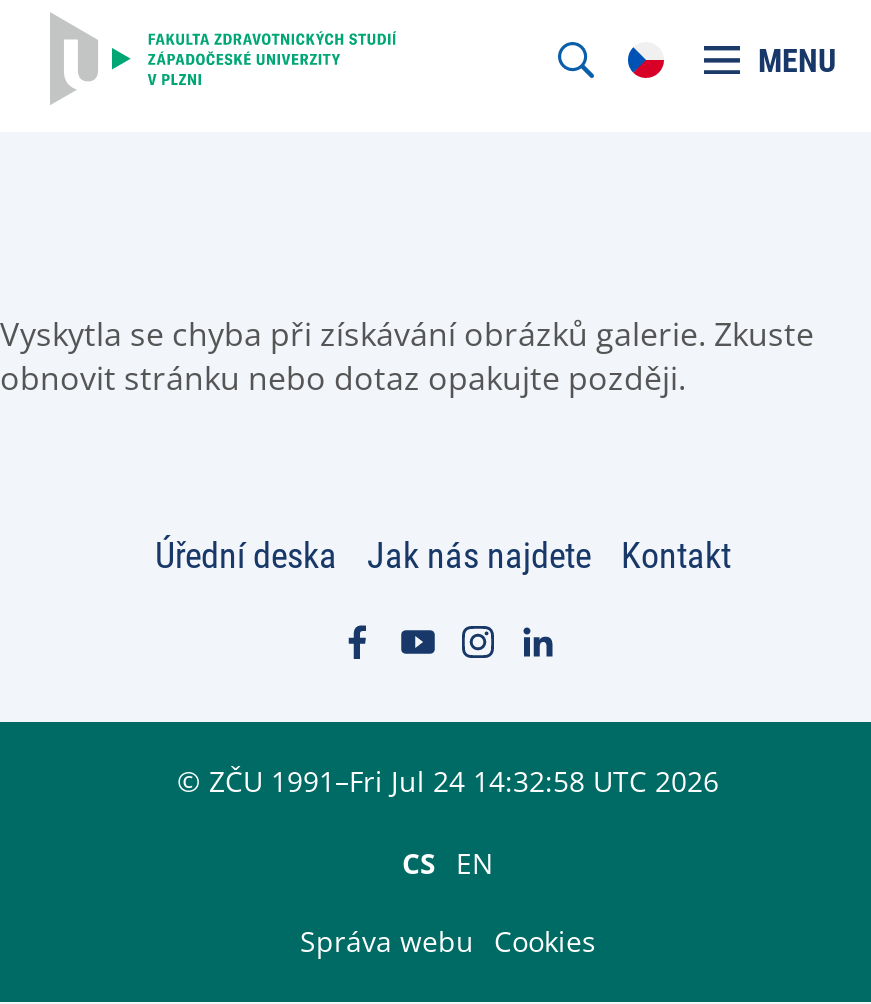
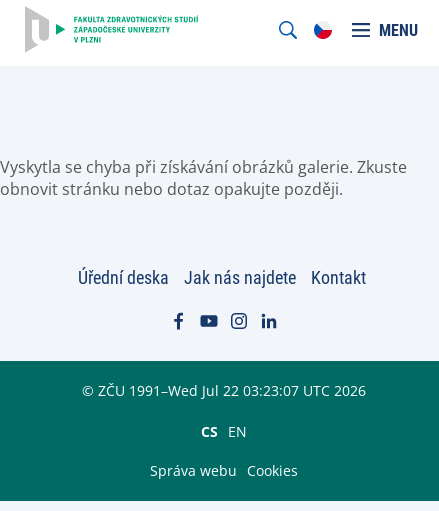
- © ZČU 1991–Fri Jul 24 14:32:58 UTC 2026
+ © ZČU 1991–Wed Jul 22 03:23:07 UTC 2026
